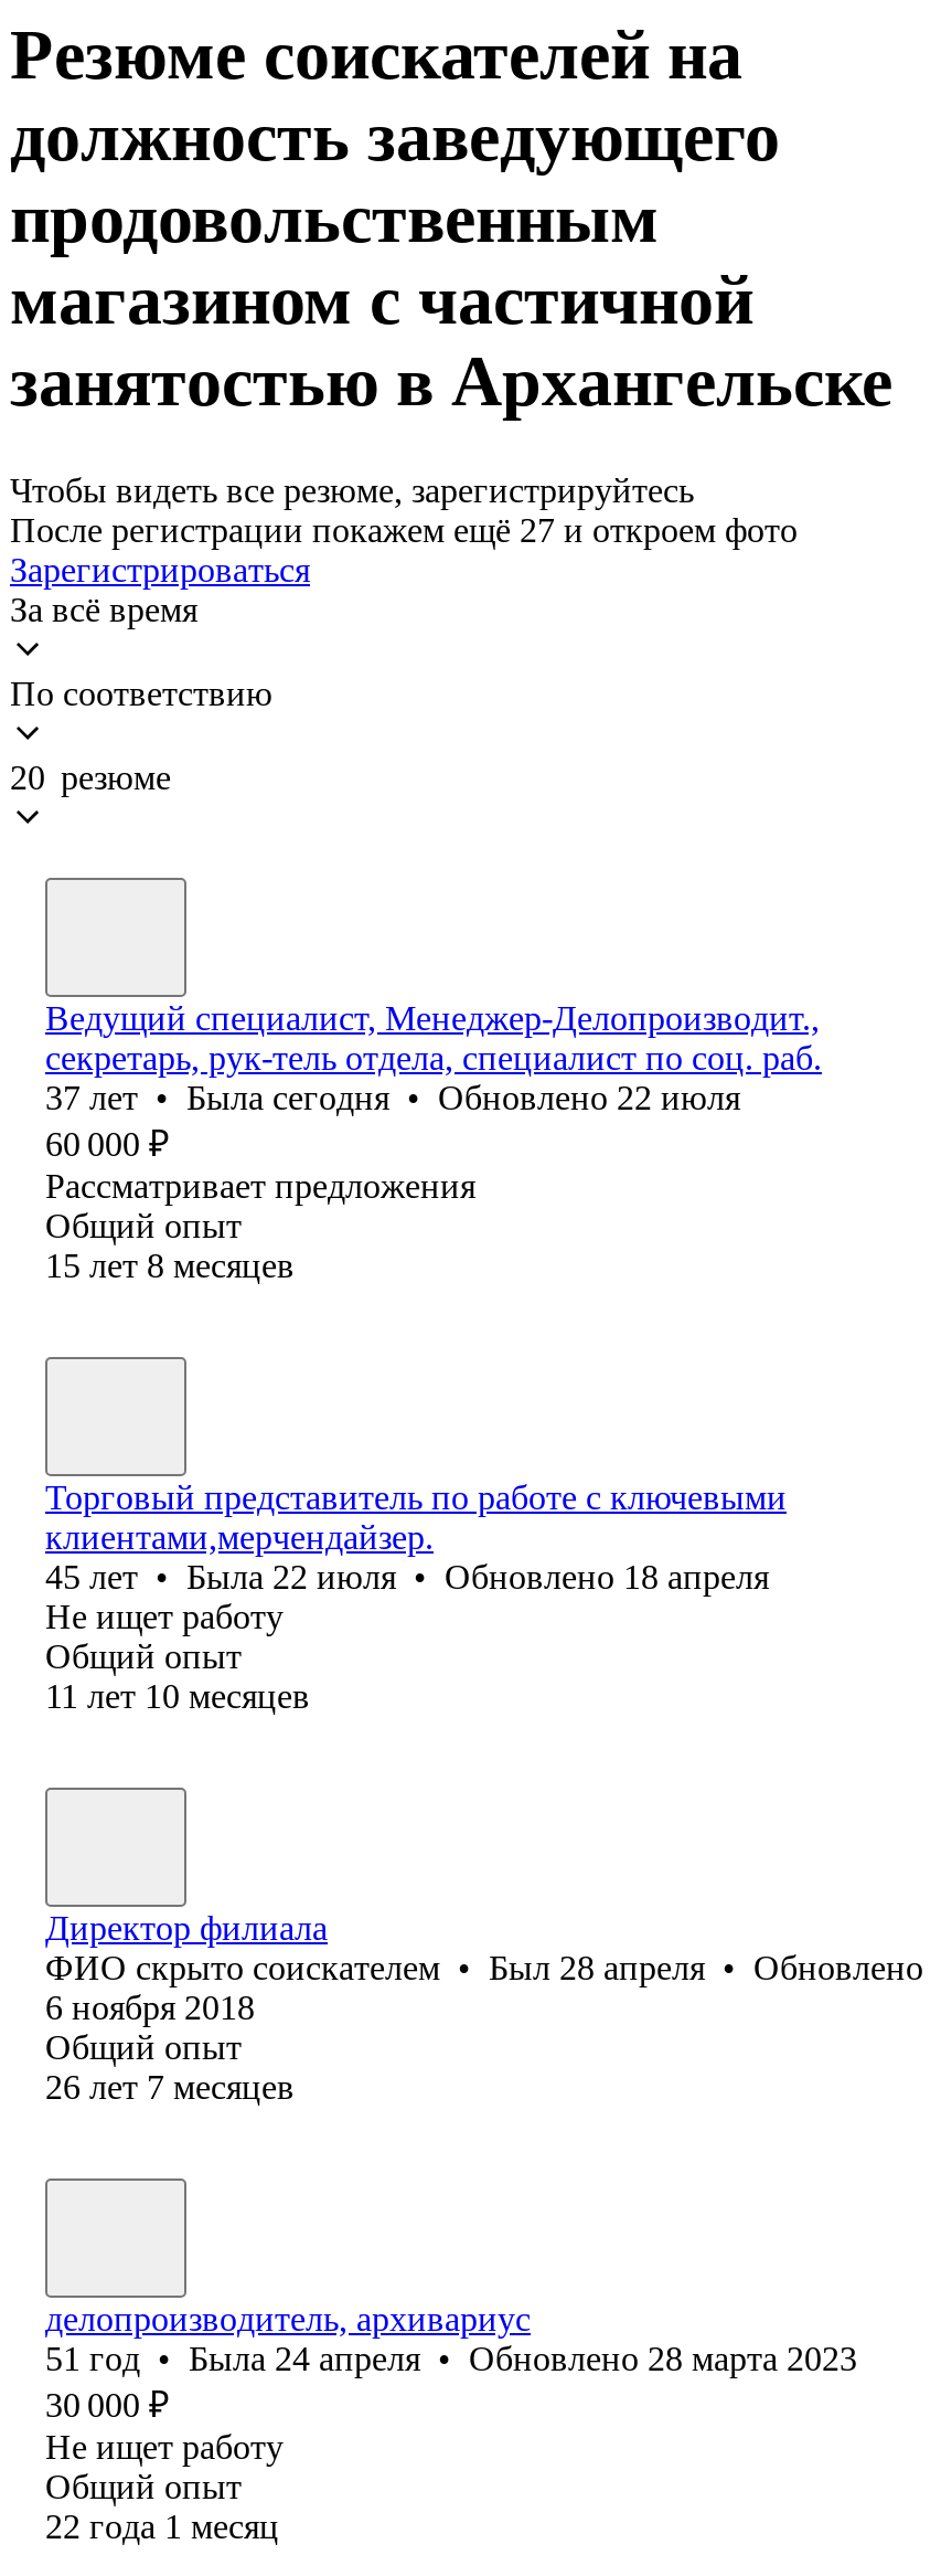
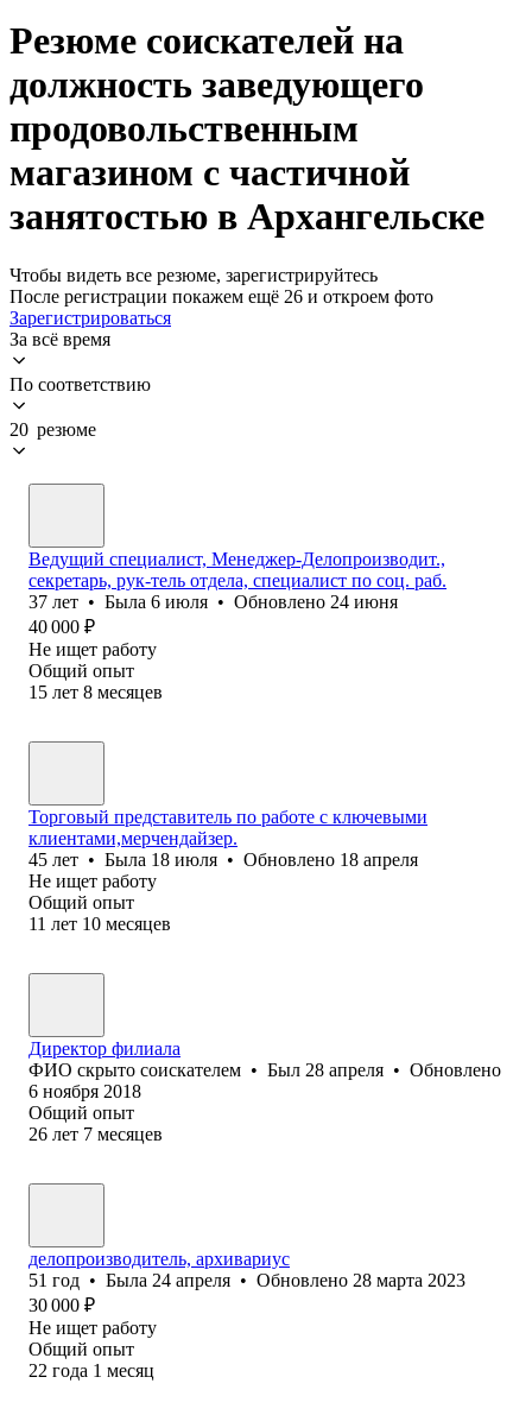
- После регистрации покажем ещё 27 и откроем фото
+ После регистрации покажем ещё 26 и откроем фото

- 37 лет • Была сегодня • Обновлено 22 июля
- 60 000 ₽
- Рассматривает предложения
+ 37 лет • Была 6 июля • Обновлено 24 июня
+ 40 000 ₽
+ Не ищет работу

- 45 лет • Была 22 июля • Обновлено 18 апреля
+ 45 лет • Была 18 июля • Обновлено 18 апреля
